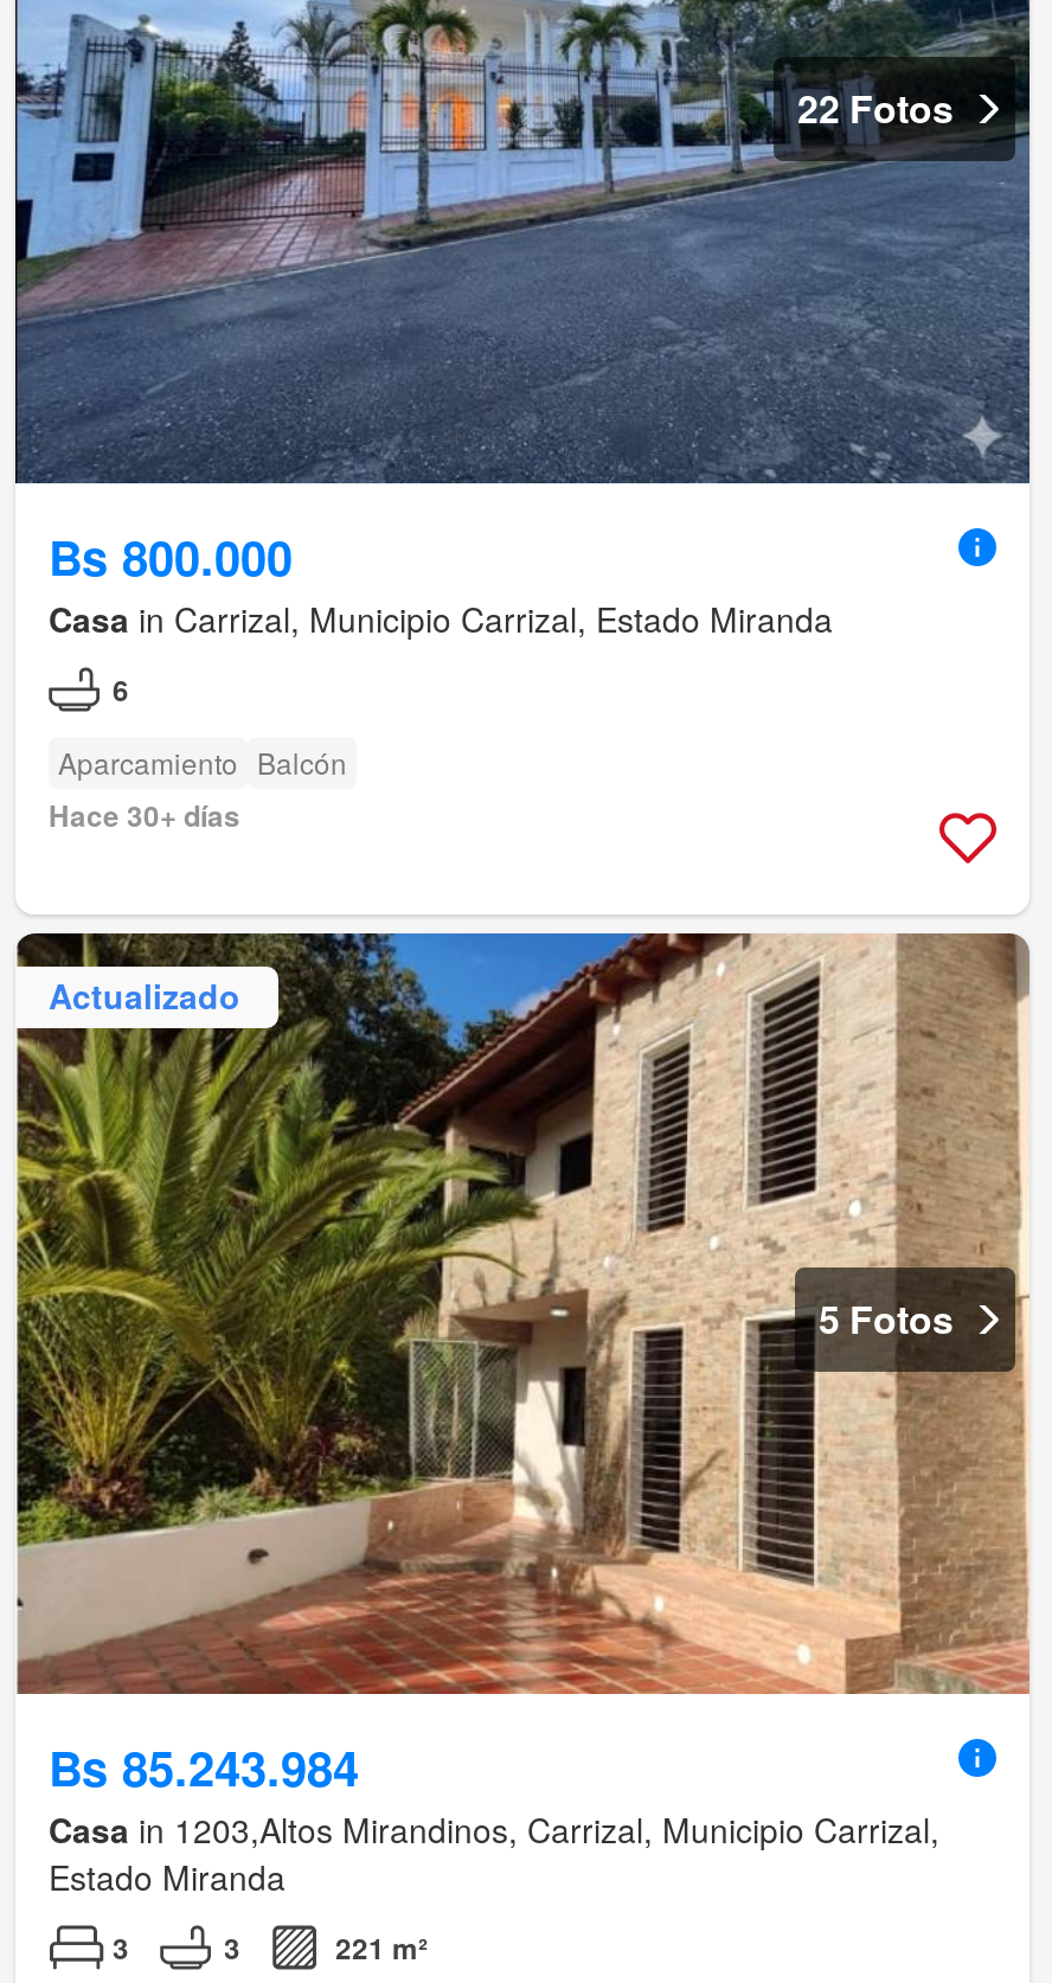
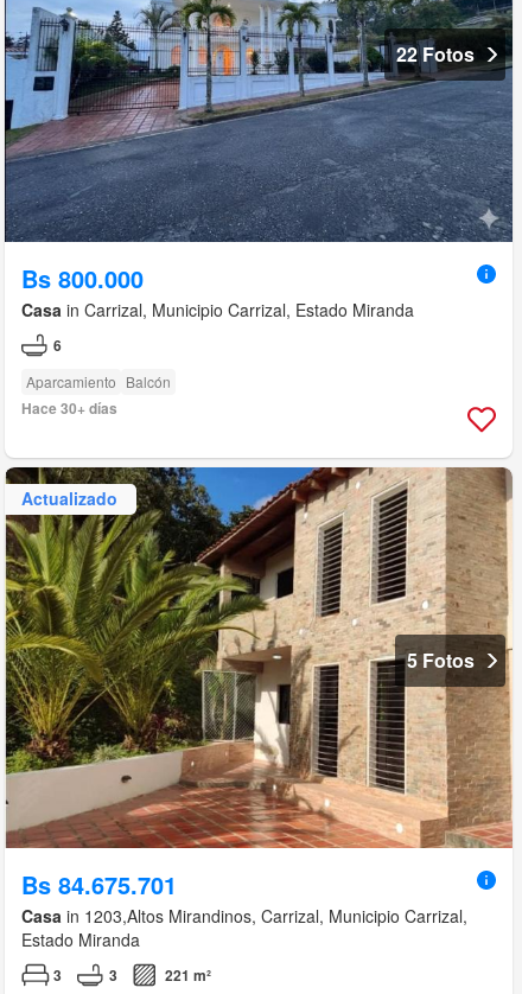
- Bs 85.243.984
+ Bs 84.675.701
